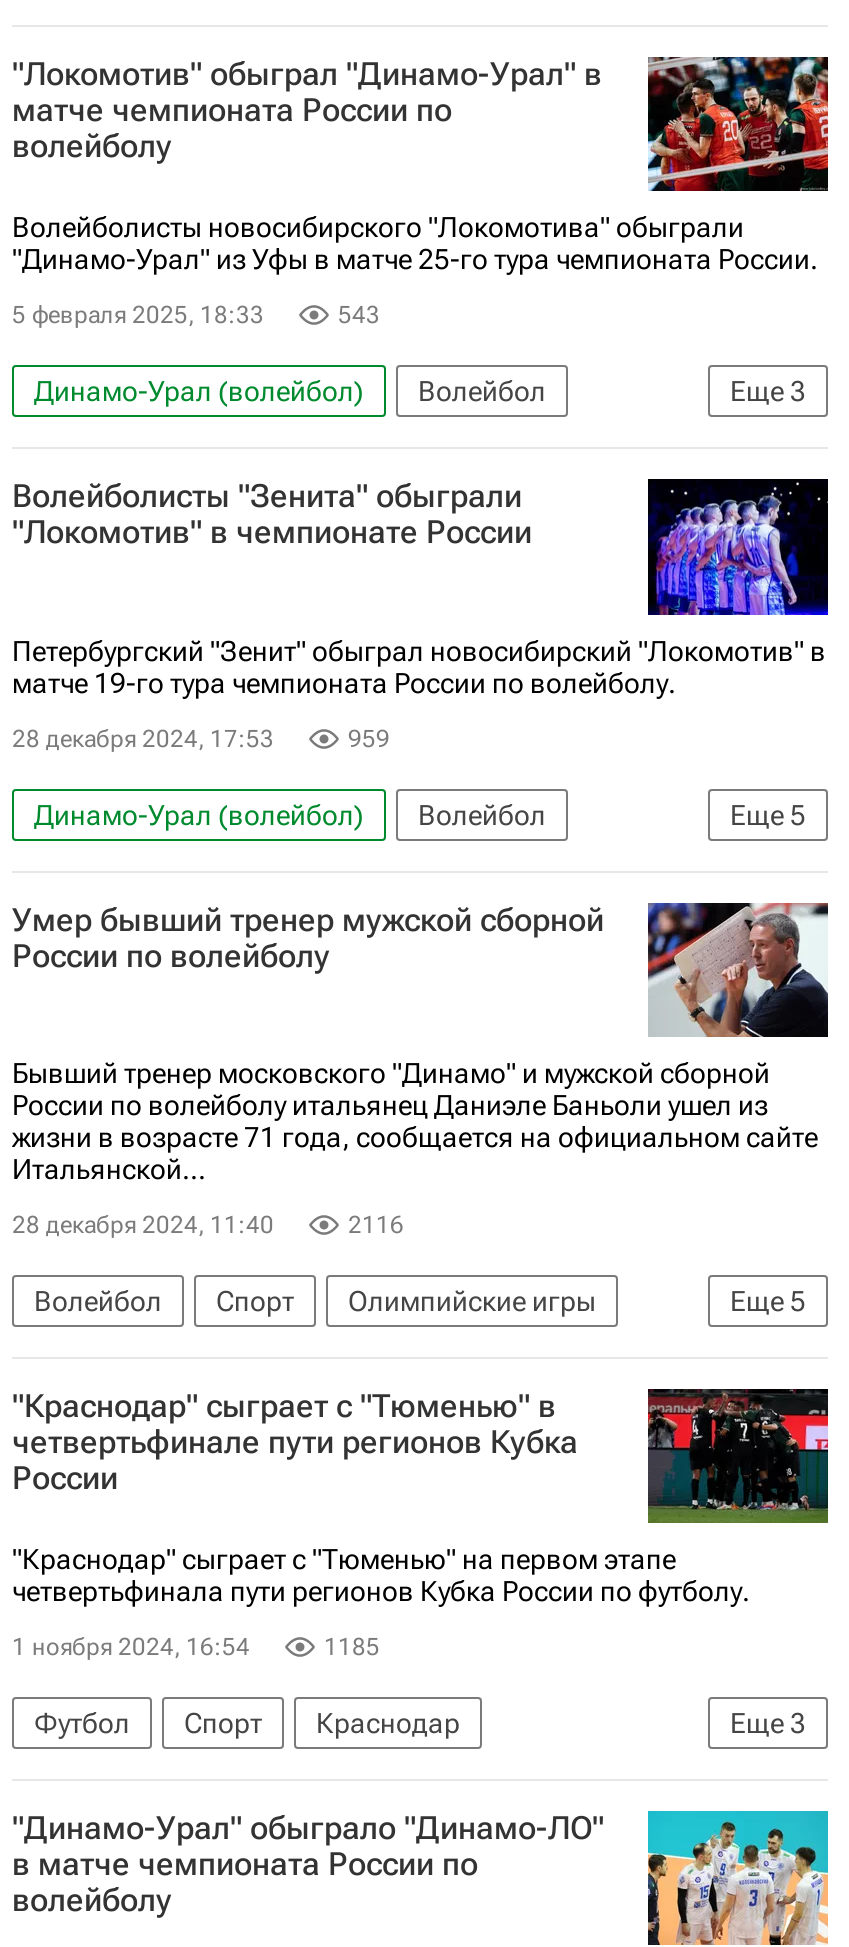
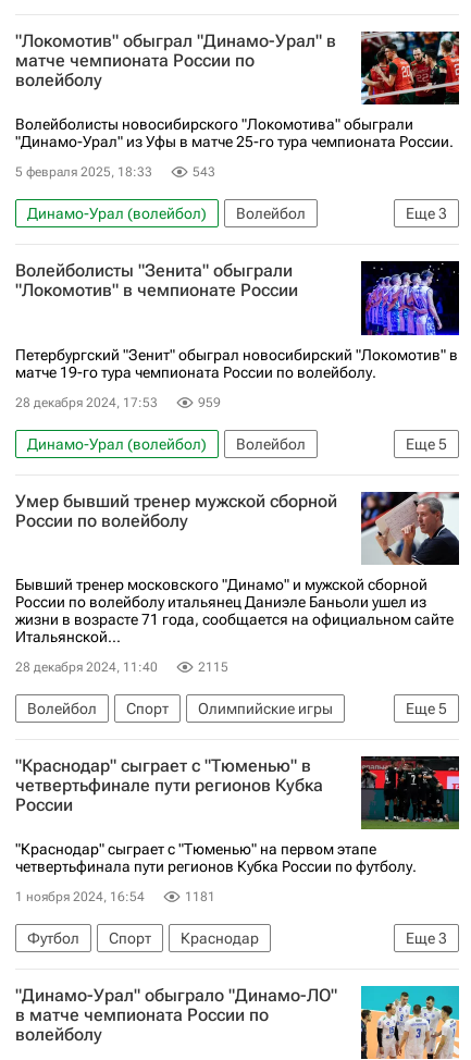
- 2116
+ 2115

- 1185
+ 1181
